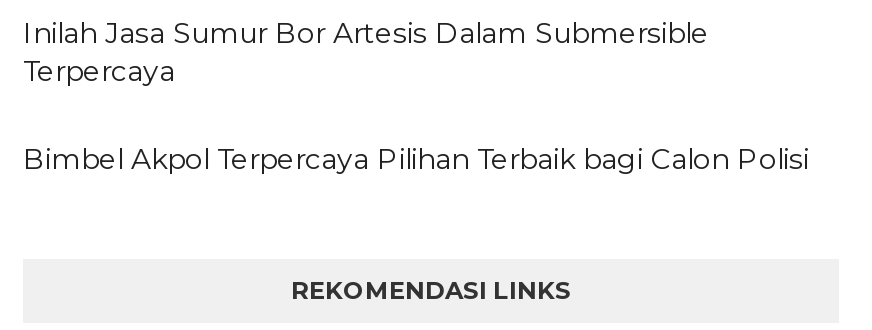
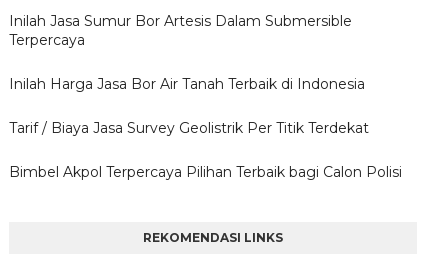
+ Inilah Harga Jasa Bor Air Tanah Terbaik di Indonesia
+ Tarif / Biaya Jasa Survey Geolistrik Per Titik Terdekat
